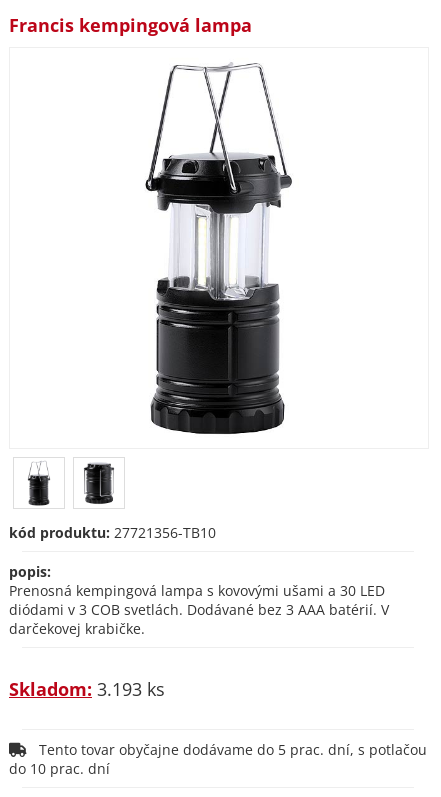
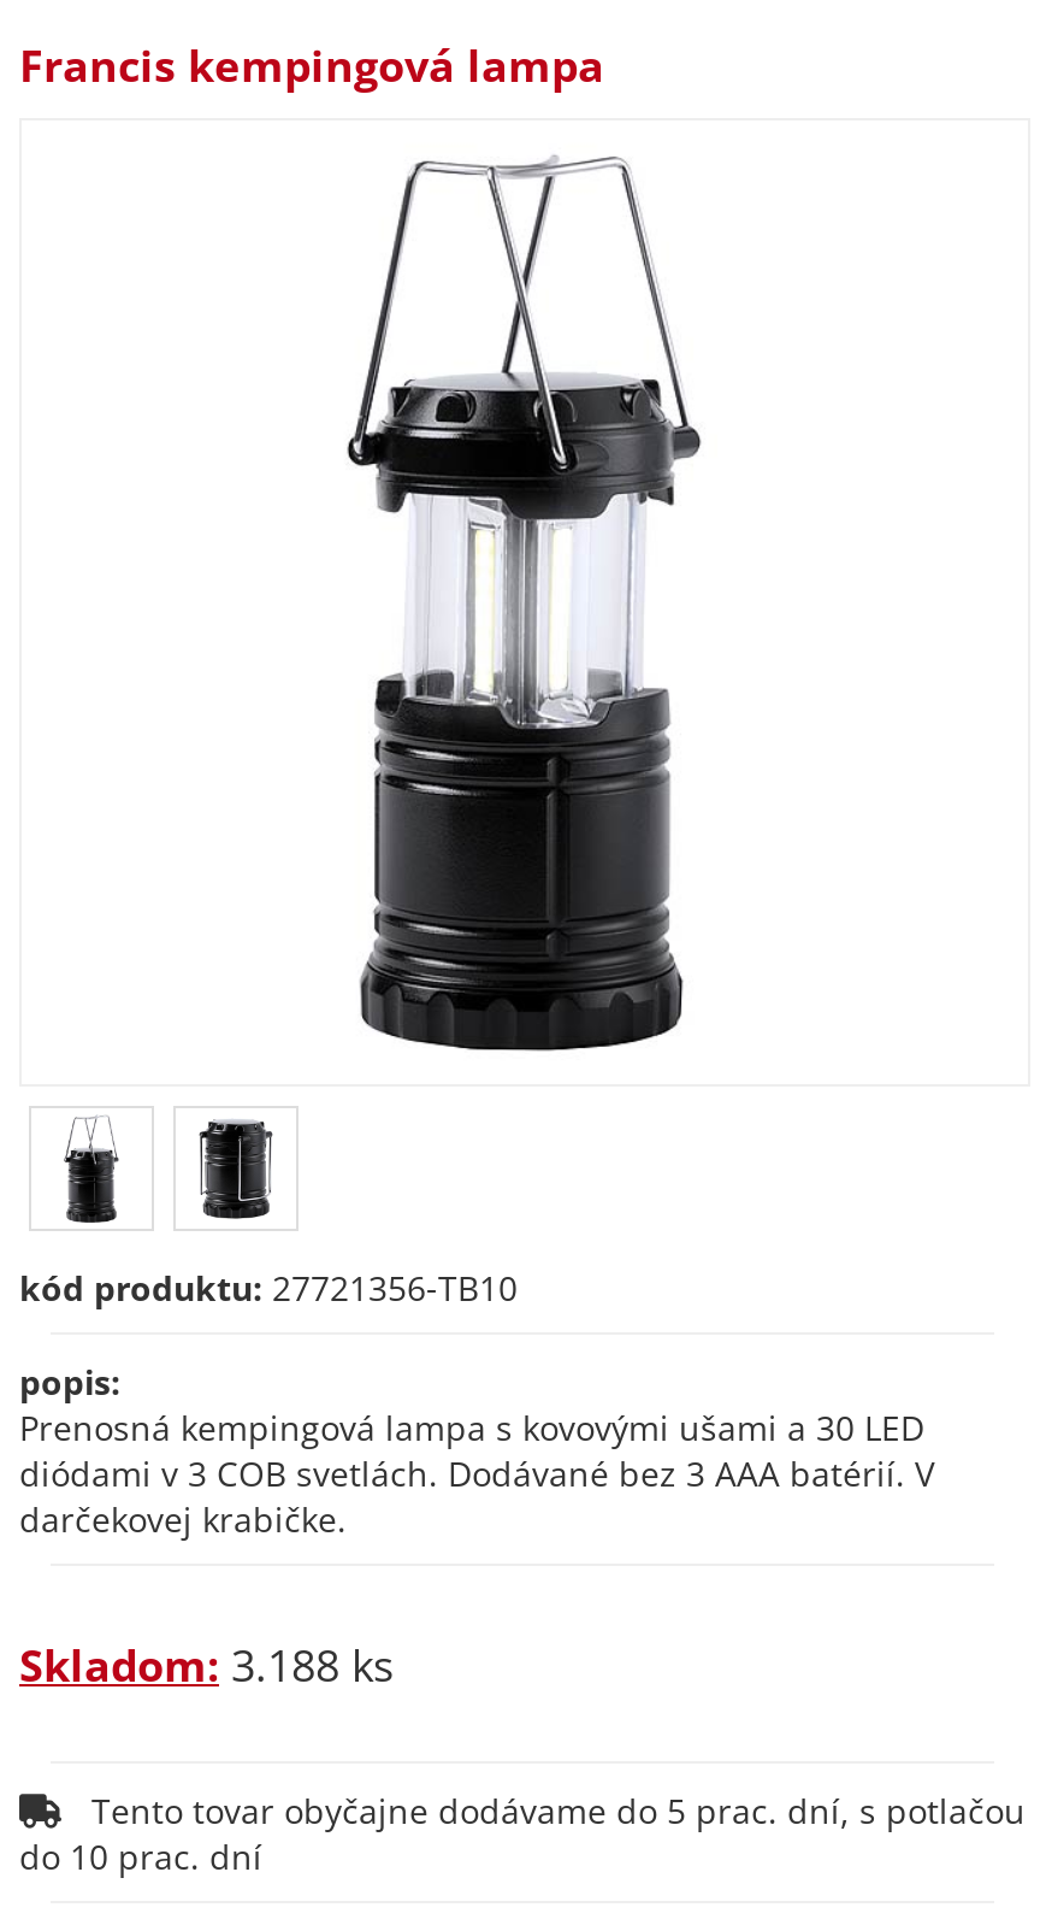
- Skladom: 3.193 ks
+ Skladom: 3.188 ks
